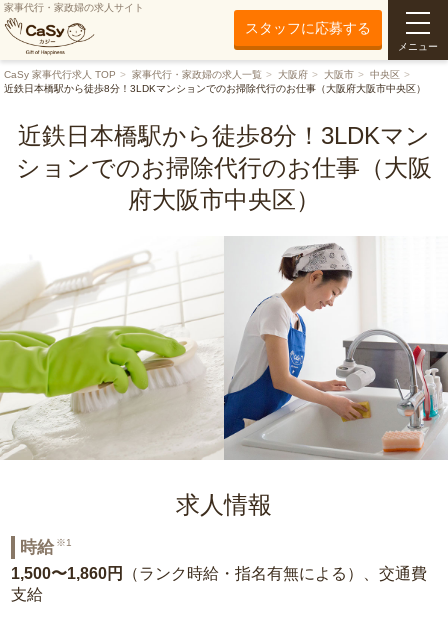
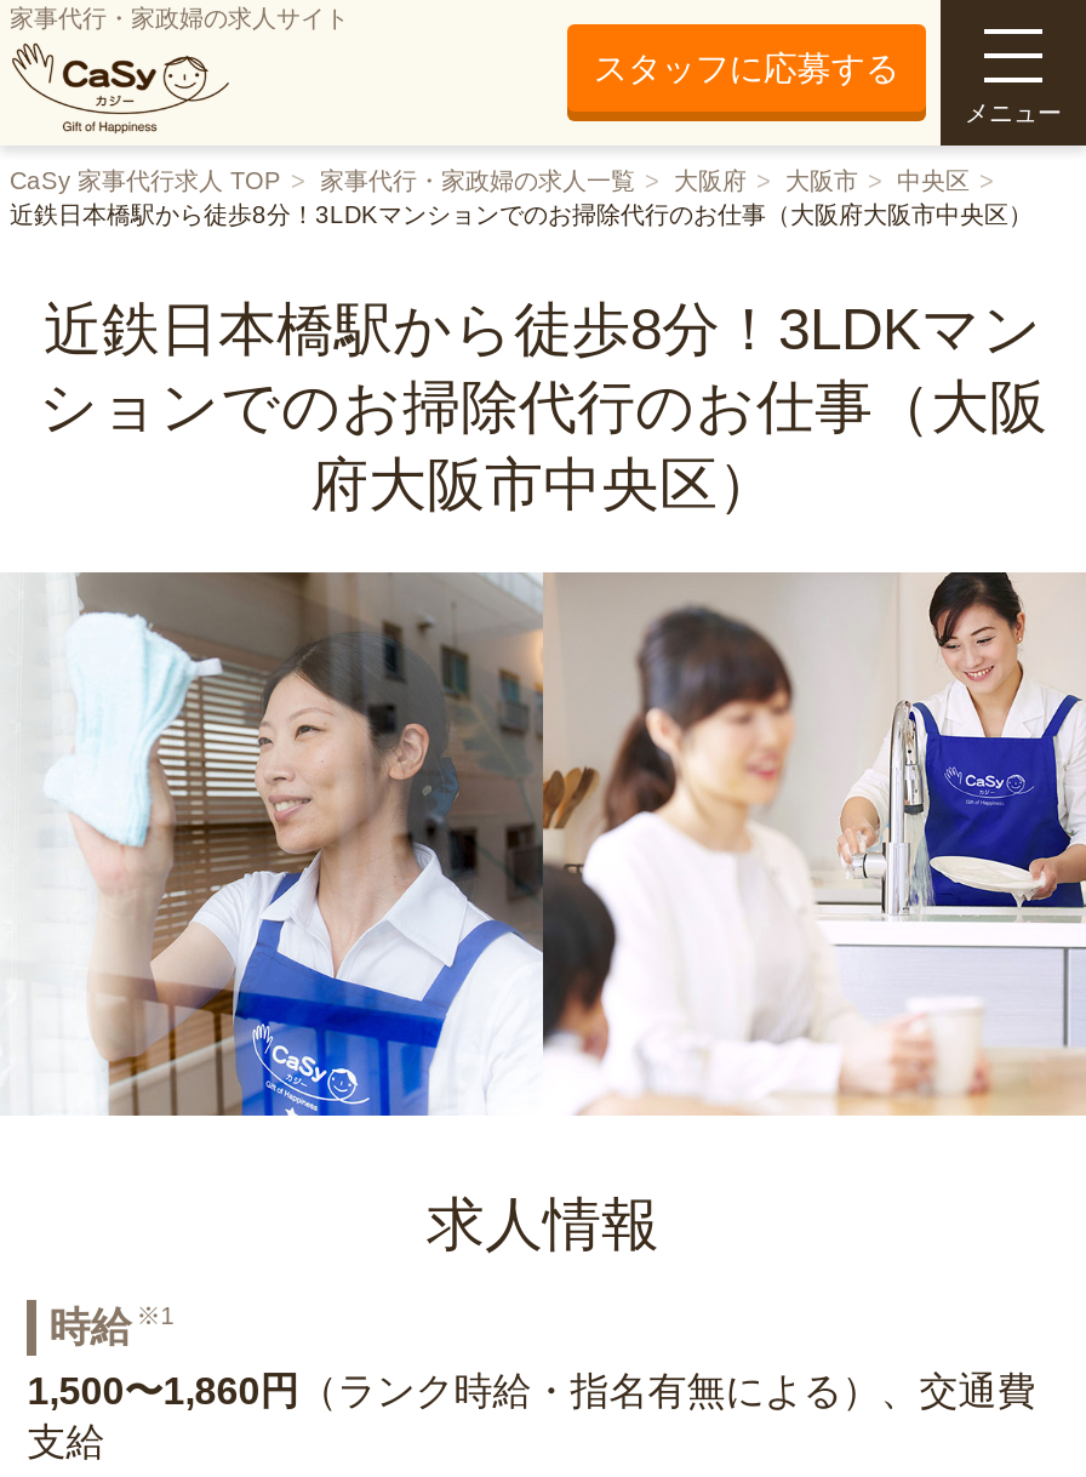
- [image]
+ [image]
